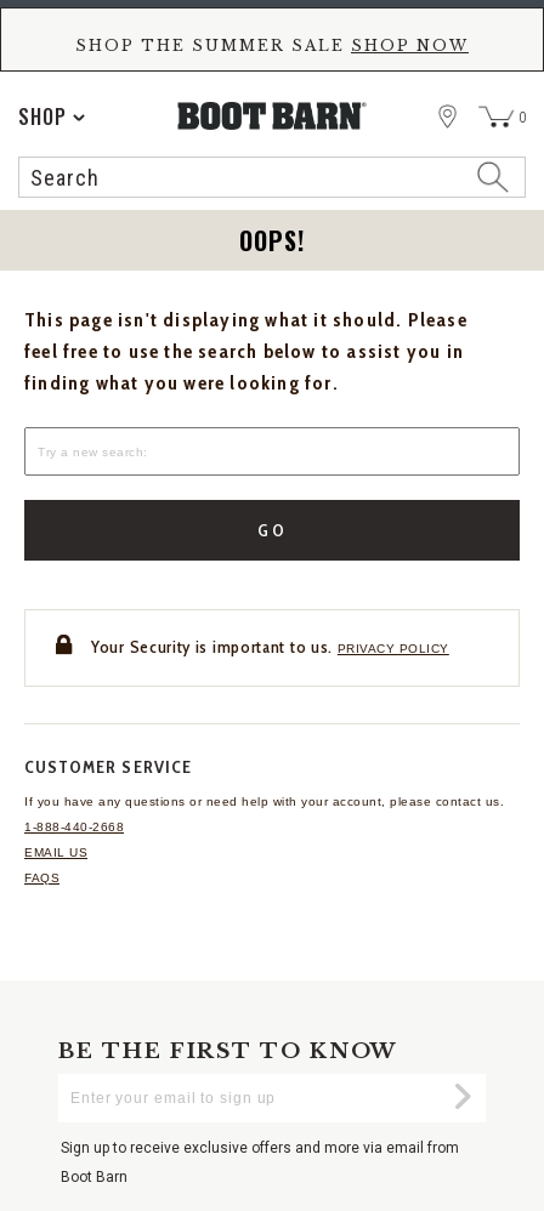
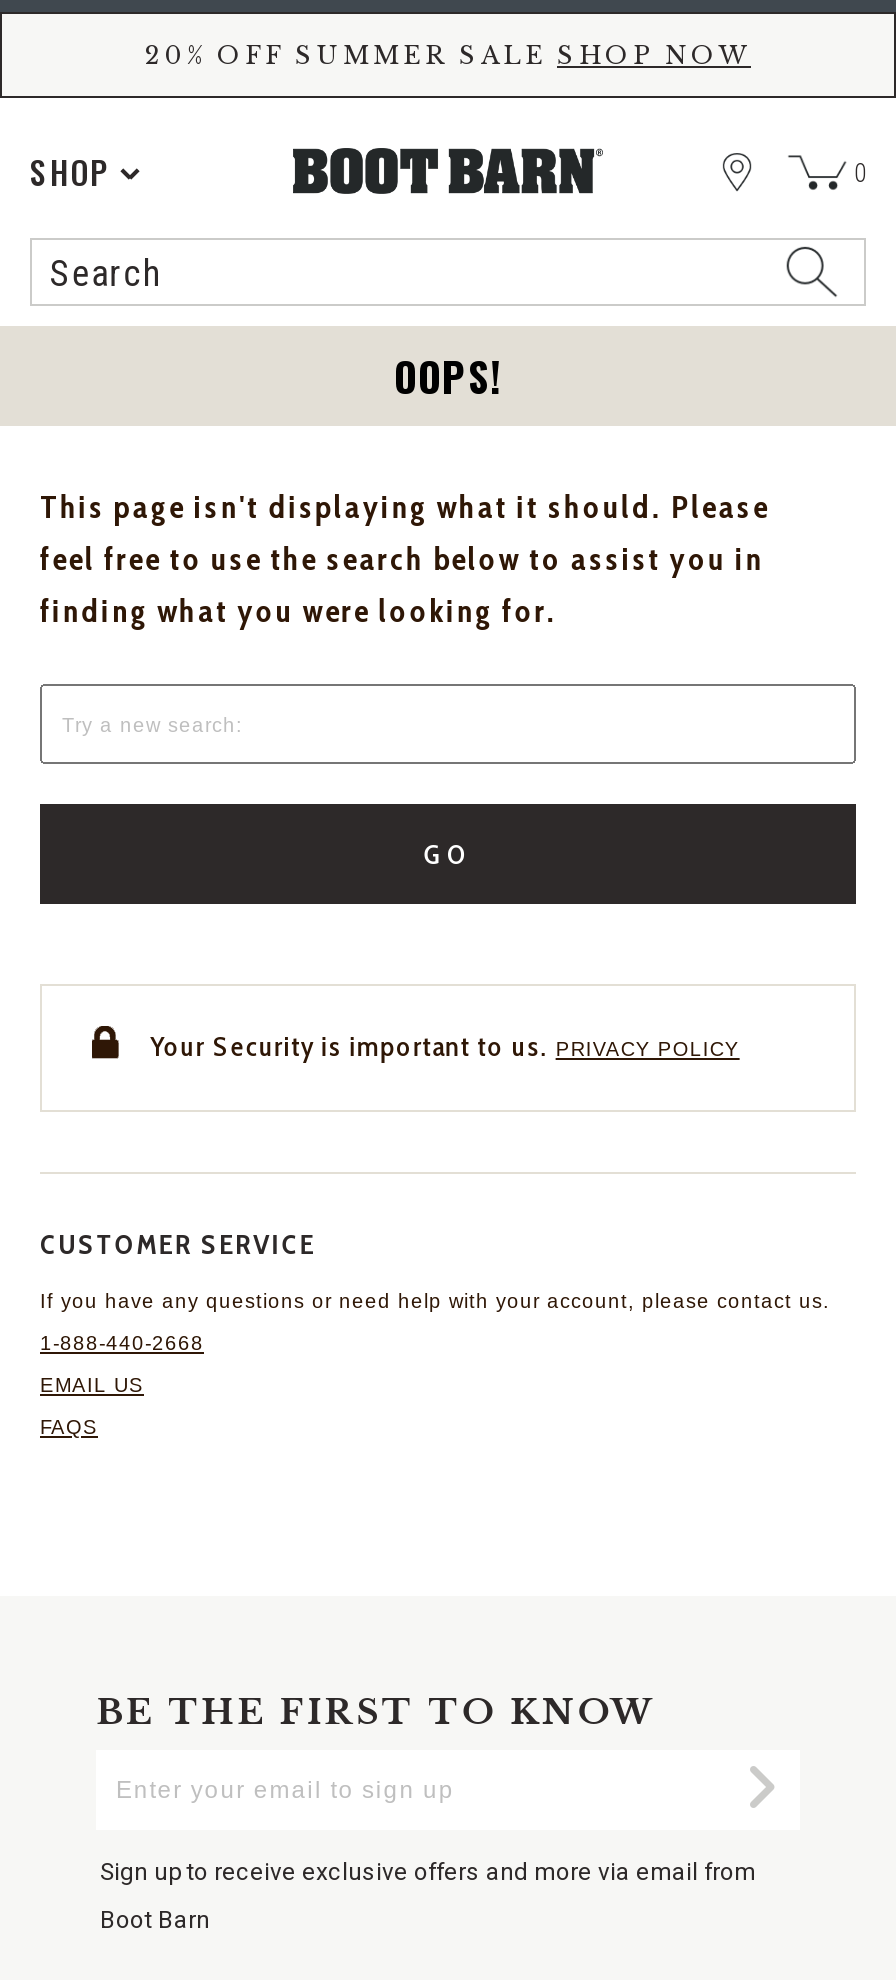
- SHOP THE SUMMER SALE SHOP NOW
+ 20% OFF SUMMER SALE SHOP NOW
